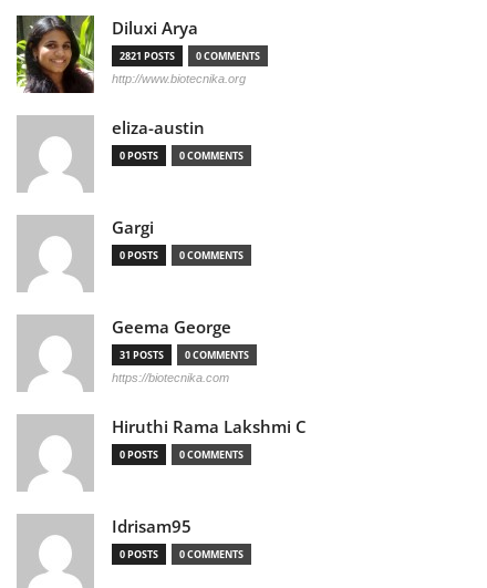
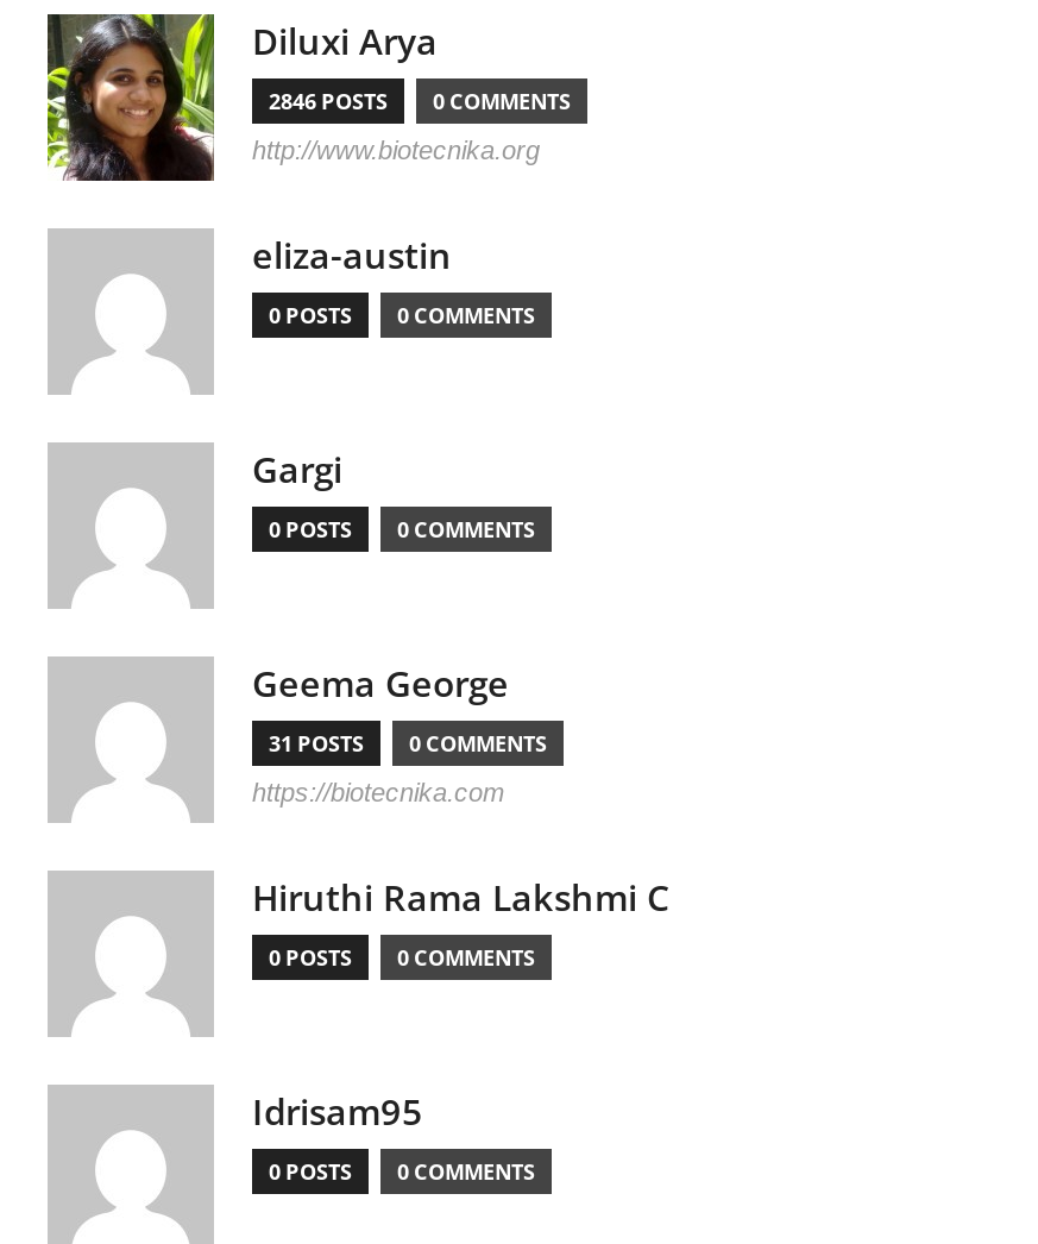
- 2821 POSTS 0 COMMENTS
+ 2846 POSTS 0 COMMENTS
